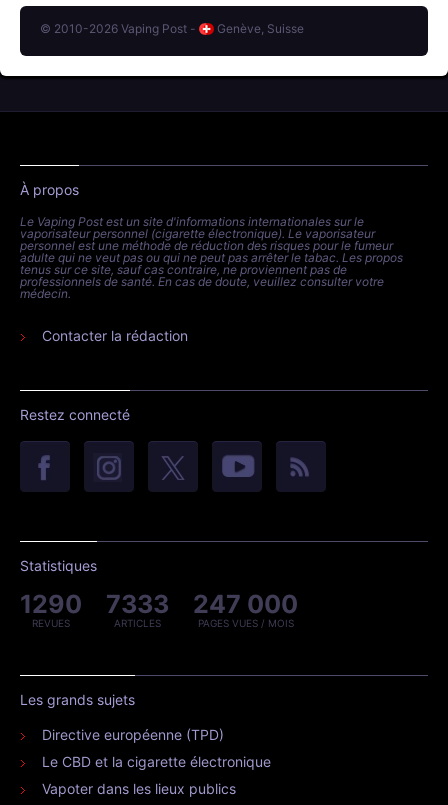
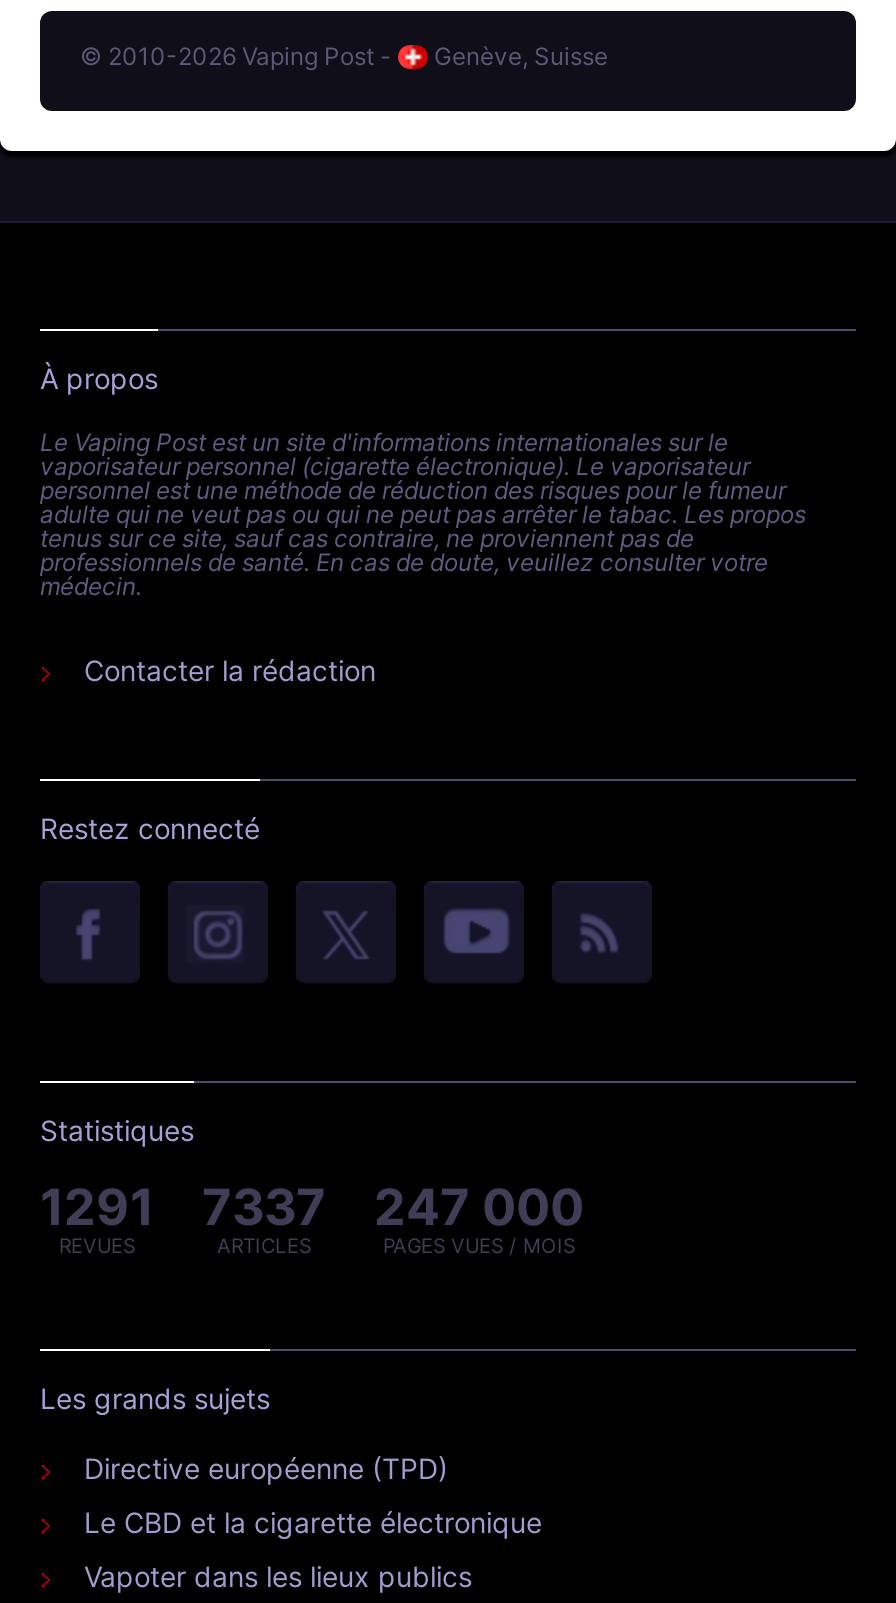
- 1290
+ 1291

- 7333
+ 7337
